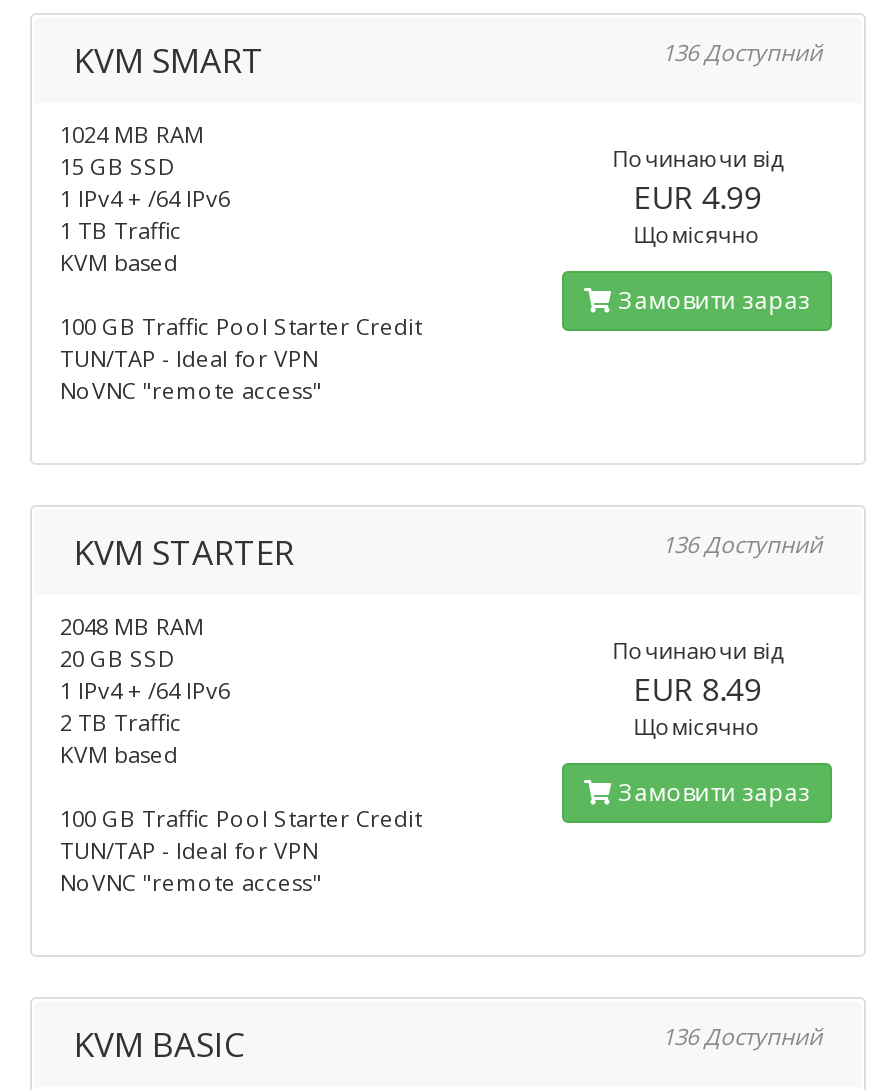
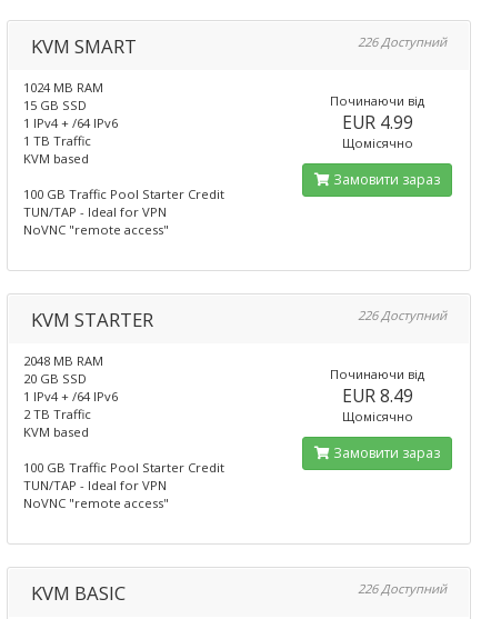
- 136 Доступний
+ 226 Доступний

- 136 Доступний
+ 226 Доступний

- 136 Доступний
+ 226 Доступний
